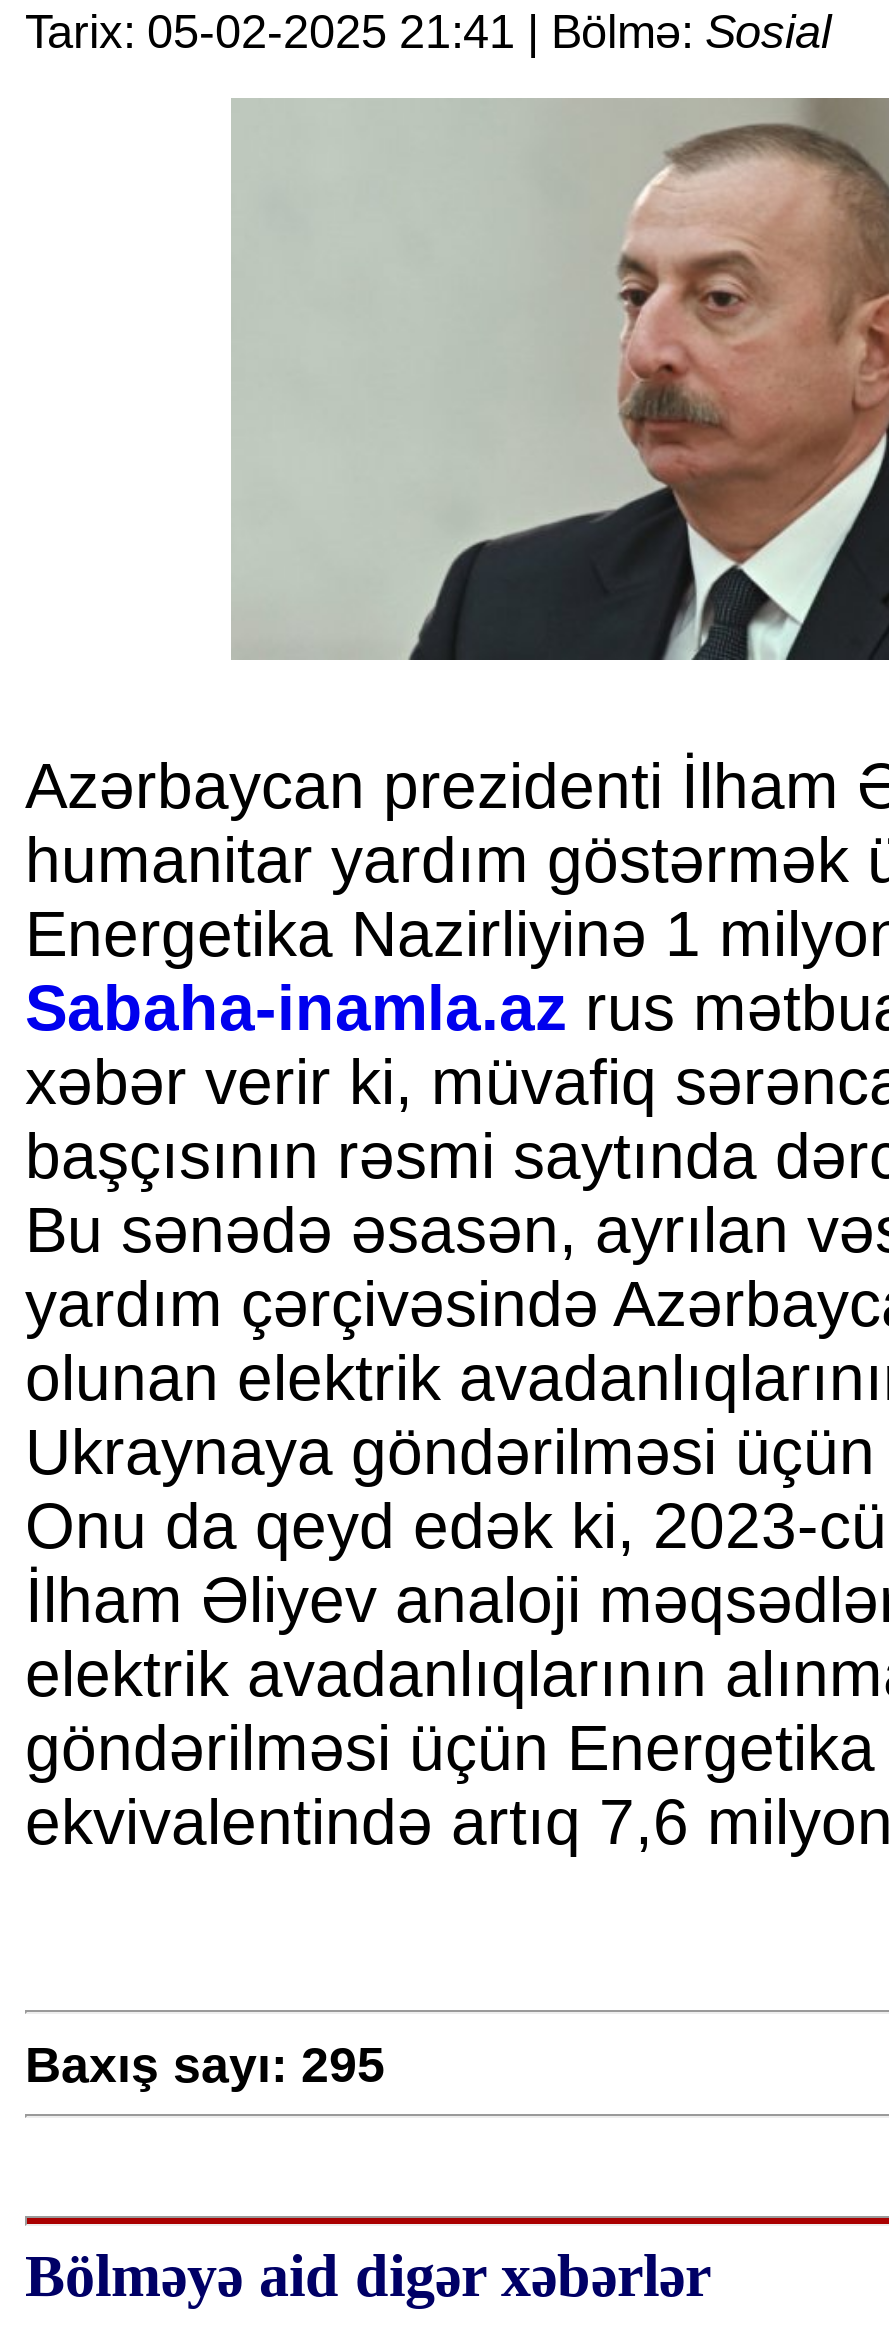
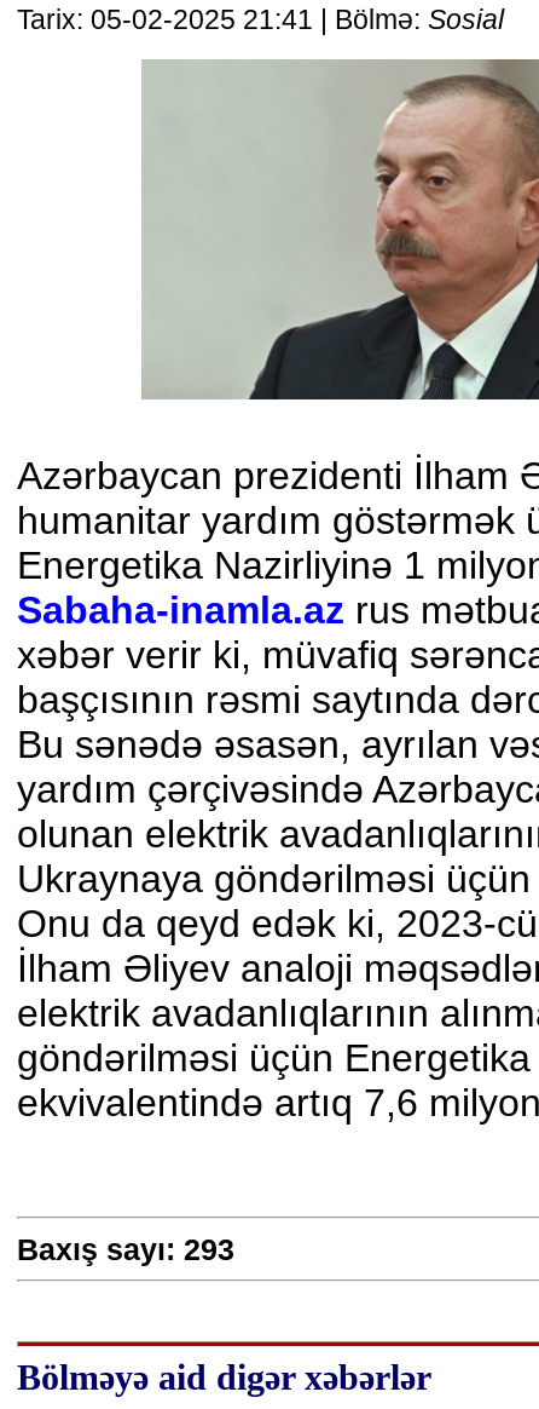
- Baxış sayı: 295
+ Baxış sayı: 293
